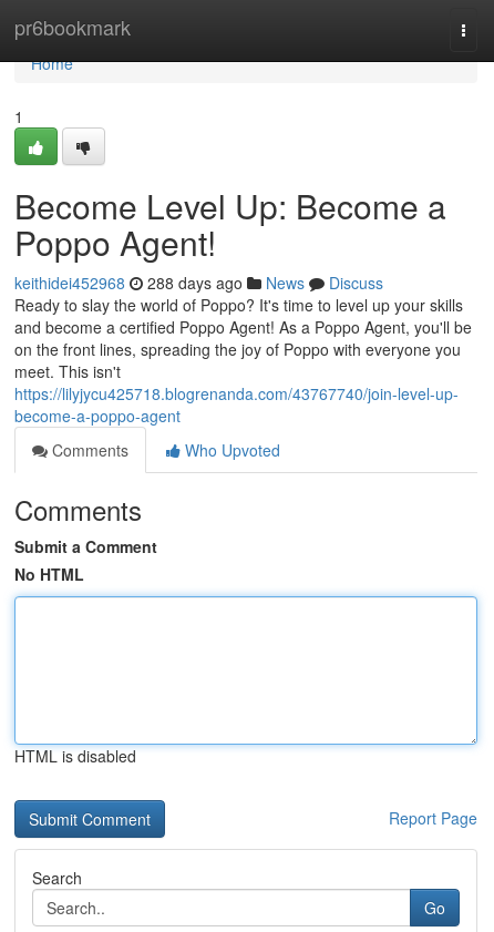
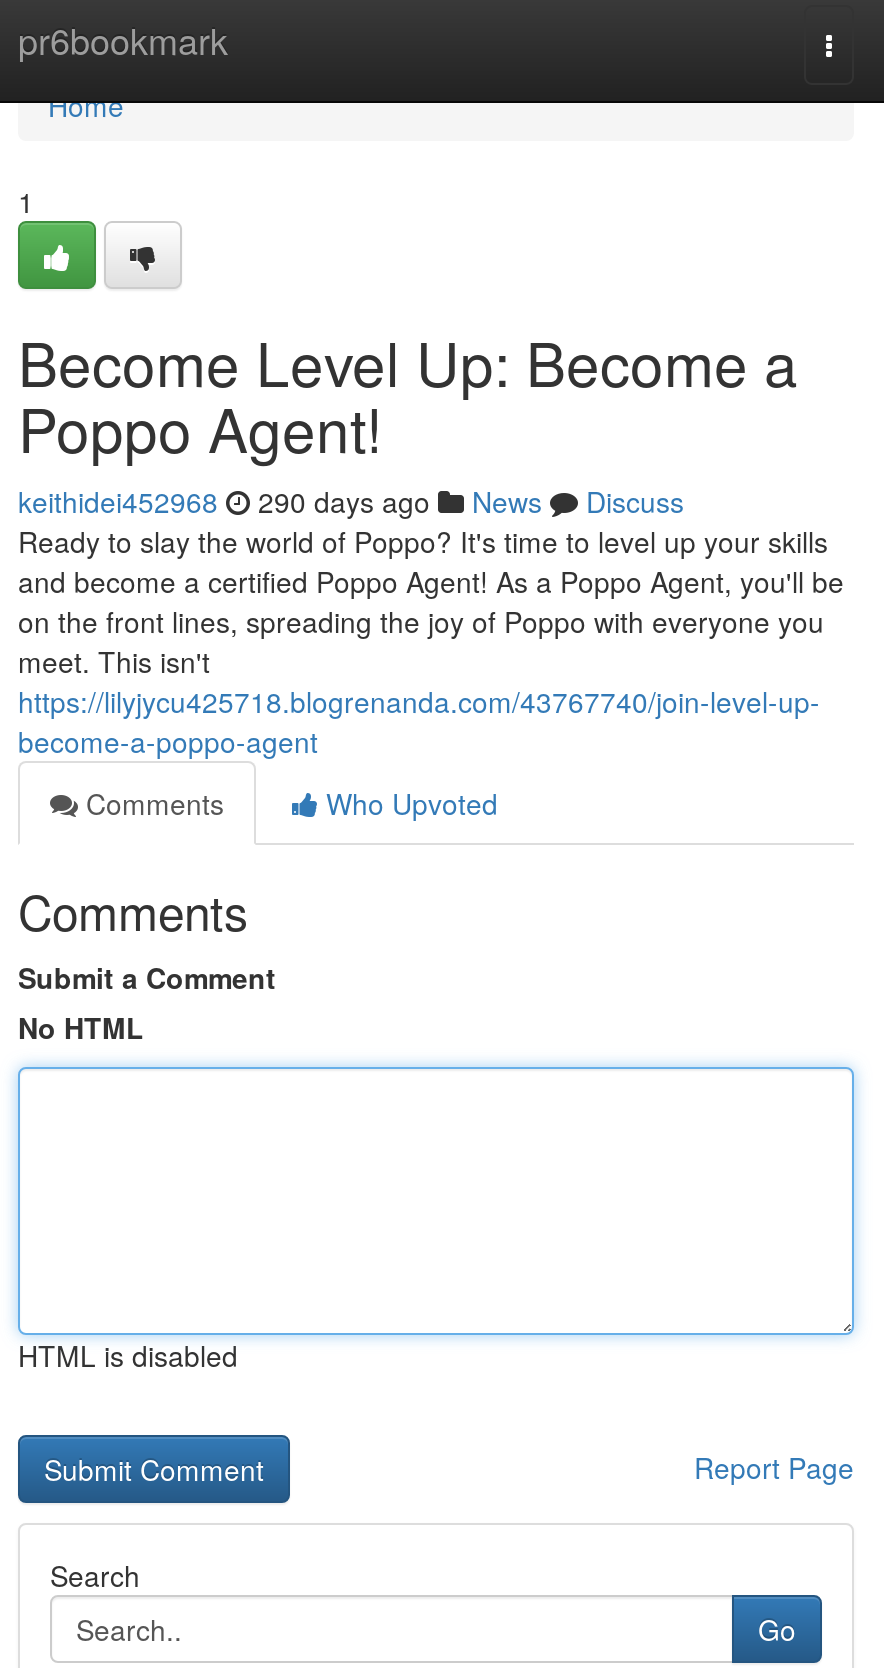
- keithidei452968 288 days ago News Discuss
+ keithidei452968 290 days ago News Discuss
